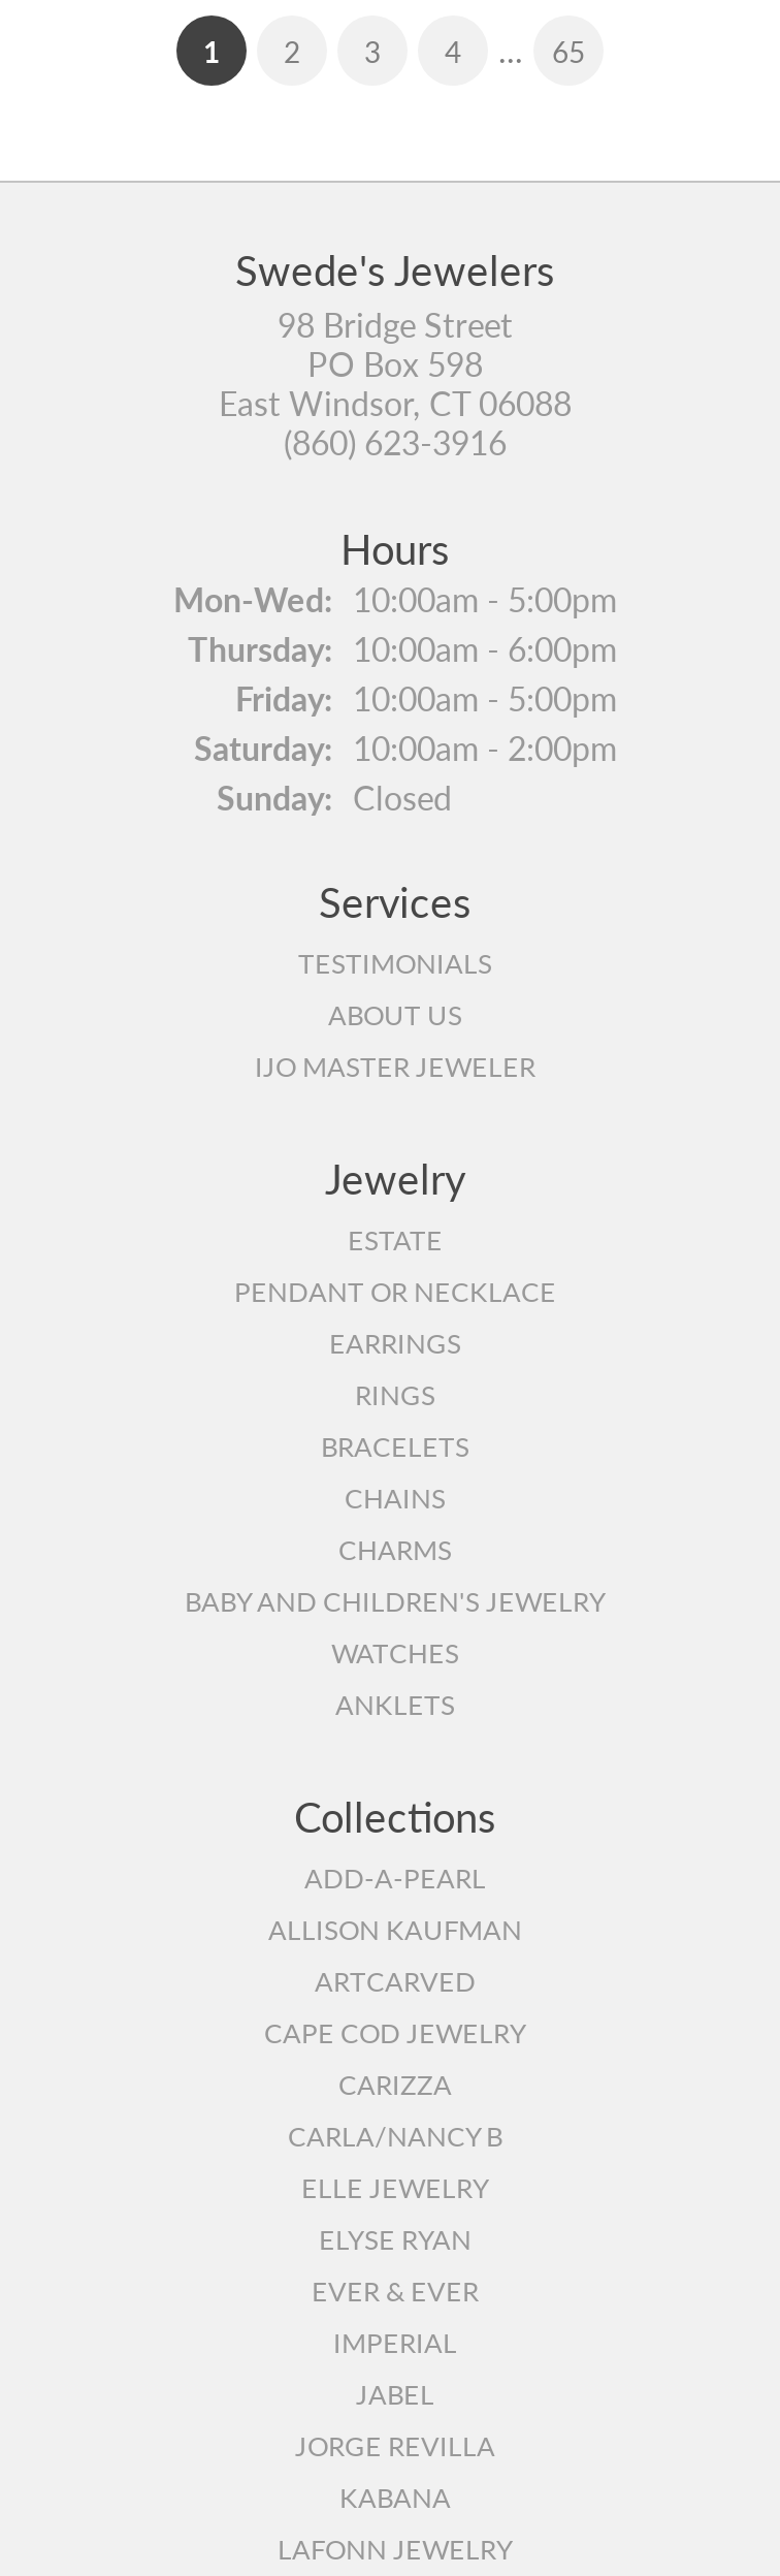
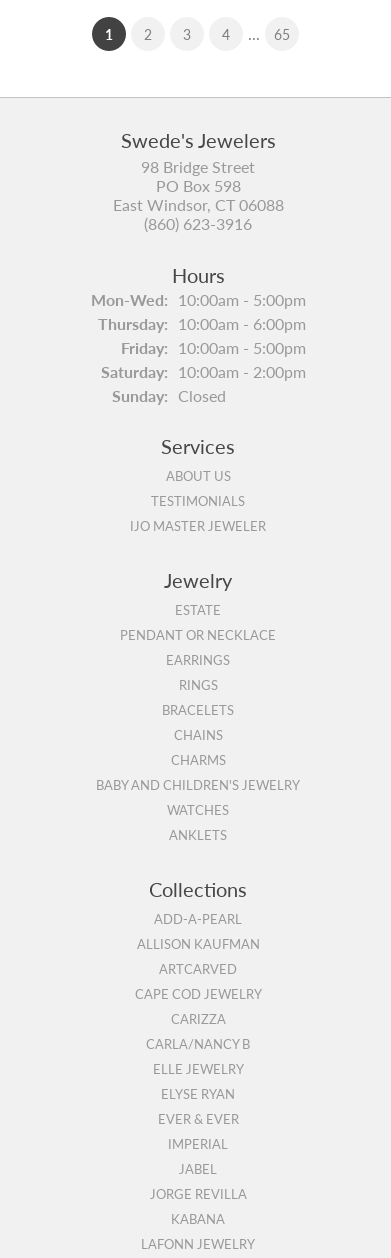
moved down: TESTIMONIALS

moved up: ABOUT US
